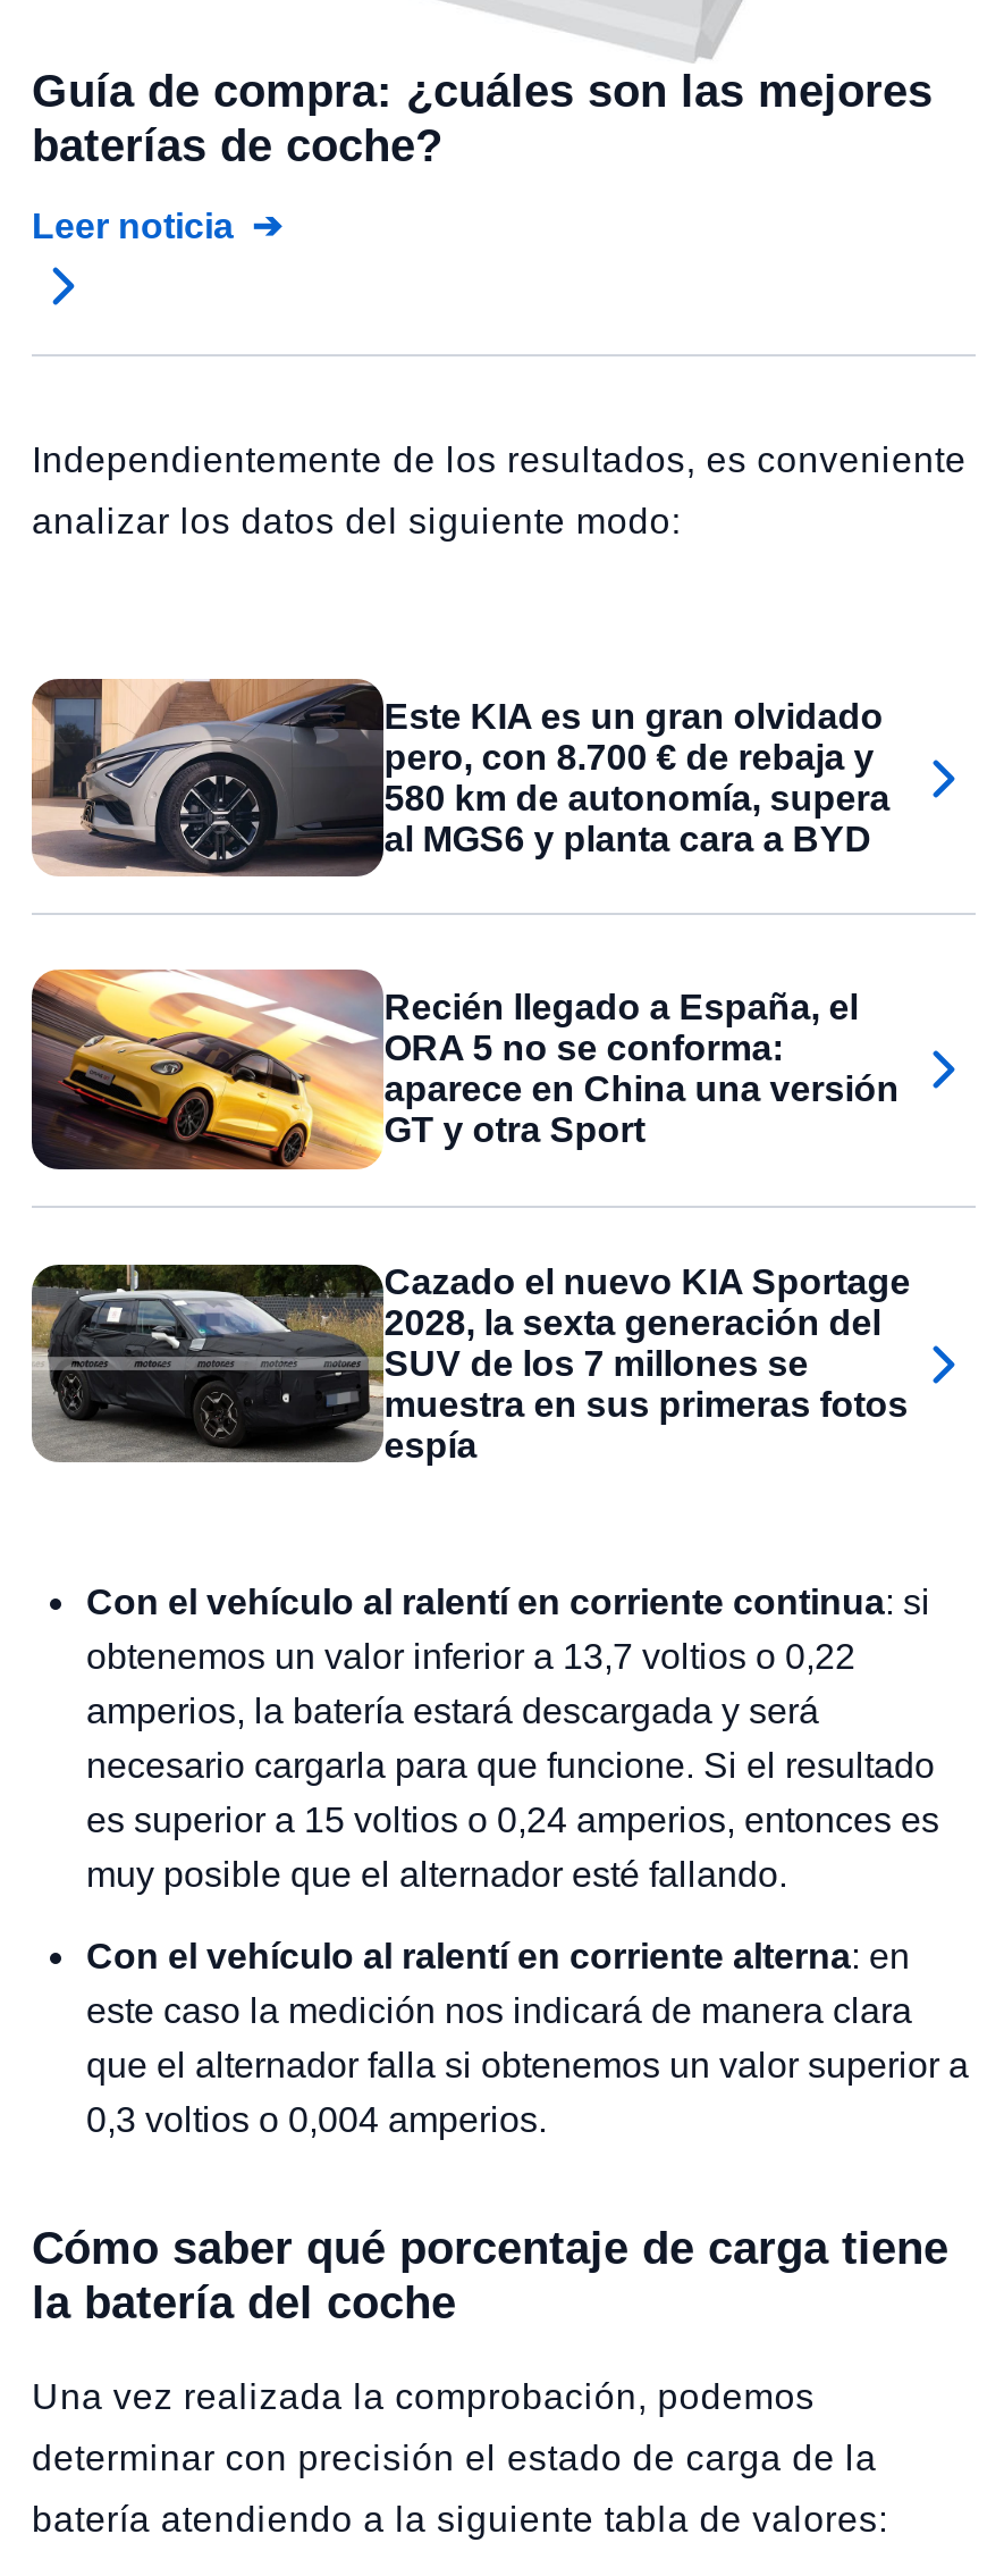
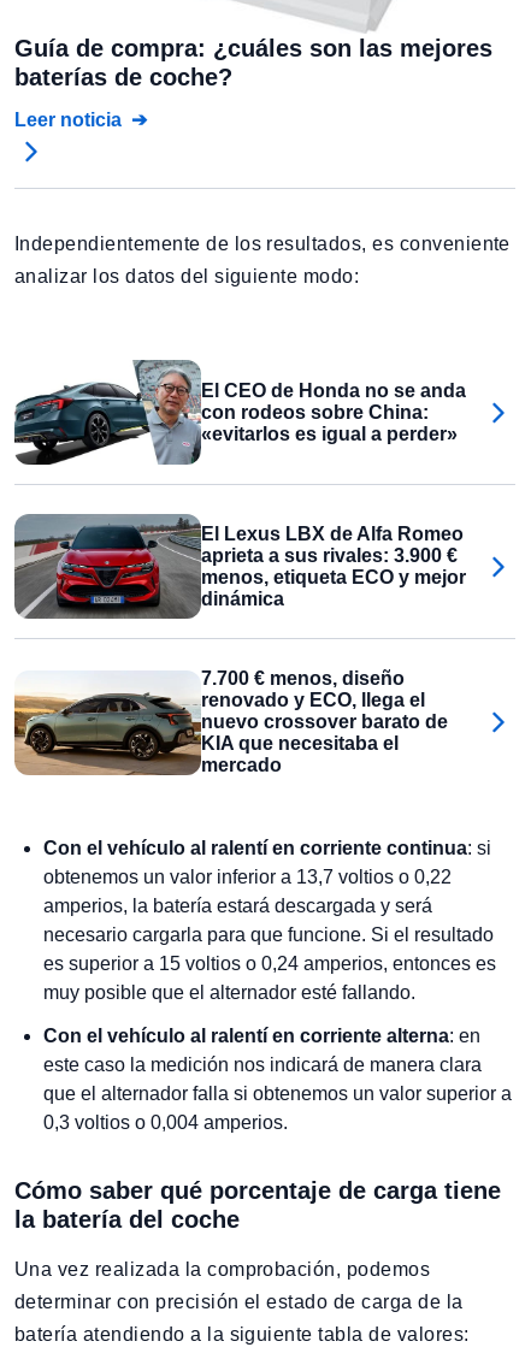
- [image]
- Este KIA es un gran olvidado
- pero, con 8.700 € de rebaja y
- 580 km de autonomía, supera
- al MGS6 y planta cara a BYD
+ [image]
+ El CEO de Honda no se anda
+ con rodeos sobre China:
+ «evitarlos es igual a perder»

- [image]
- Recién llegado a España, el
- ORA 5 no se conforma:
- aparece en China una versión
- GT y otra Sport
+ [image]
+ El Lexus LBX de Alfa Romeo
+ aprieta a sus rivales: 3.900 €
+ menos, etiqueta ECO y mejor
+ dinámica

- [image]
- Cazado el nuevo KIA Sportage
- 2028, la sexta generación del
- SUV de los 7 millones se
- muestra en sus primeras fotos
- espía
+ [image]
+ 7.700 € menos, diseño
+ renovado y ECO, llega el
+ nuevo crossover barato de
+ KIA que necesitaba el
+ mercado
